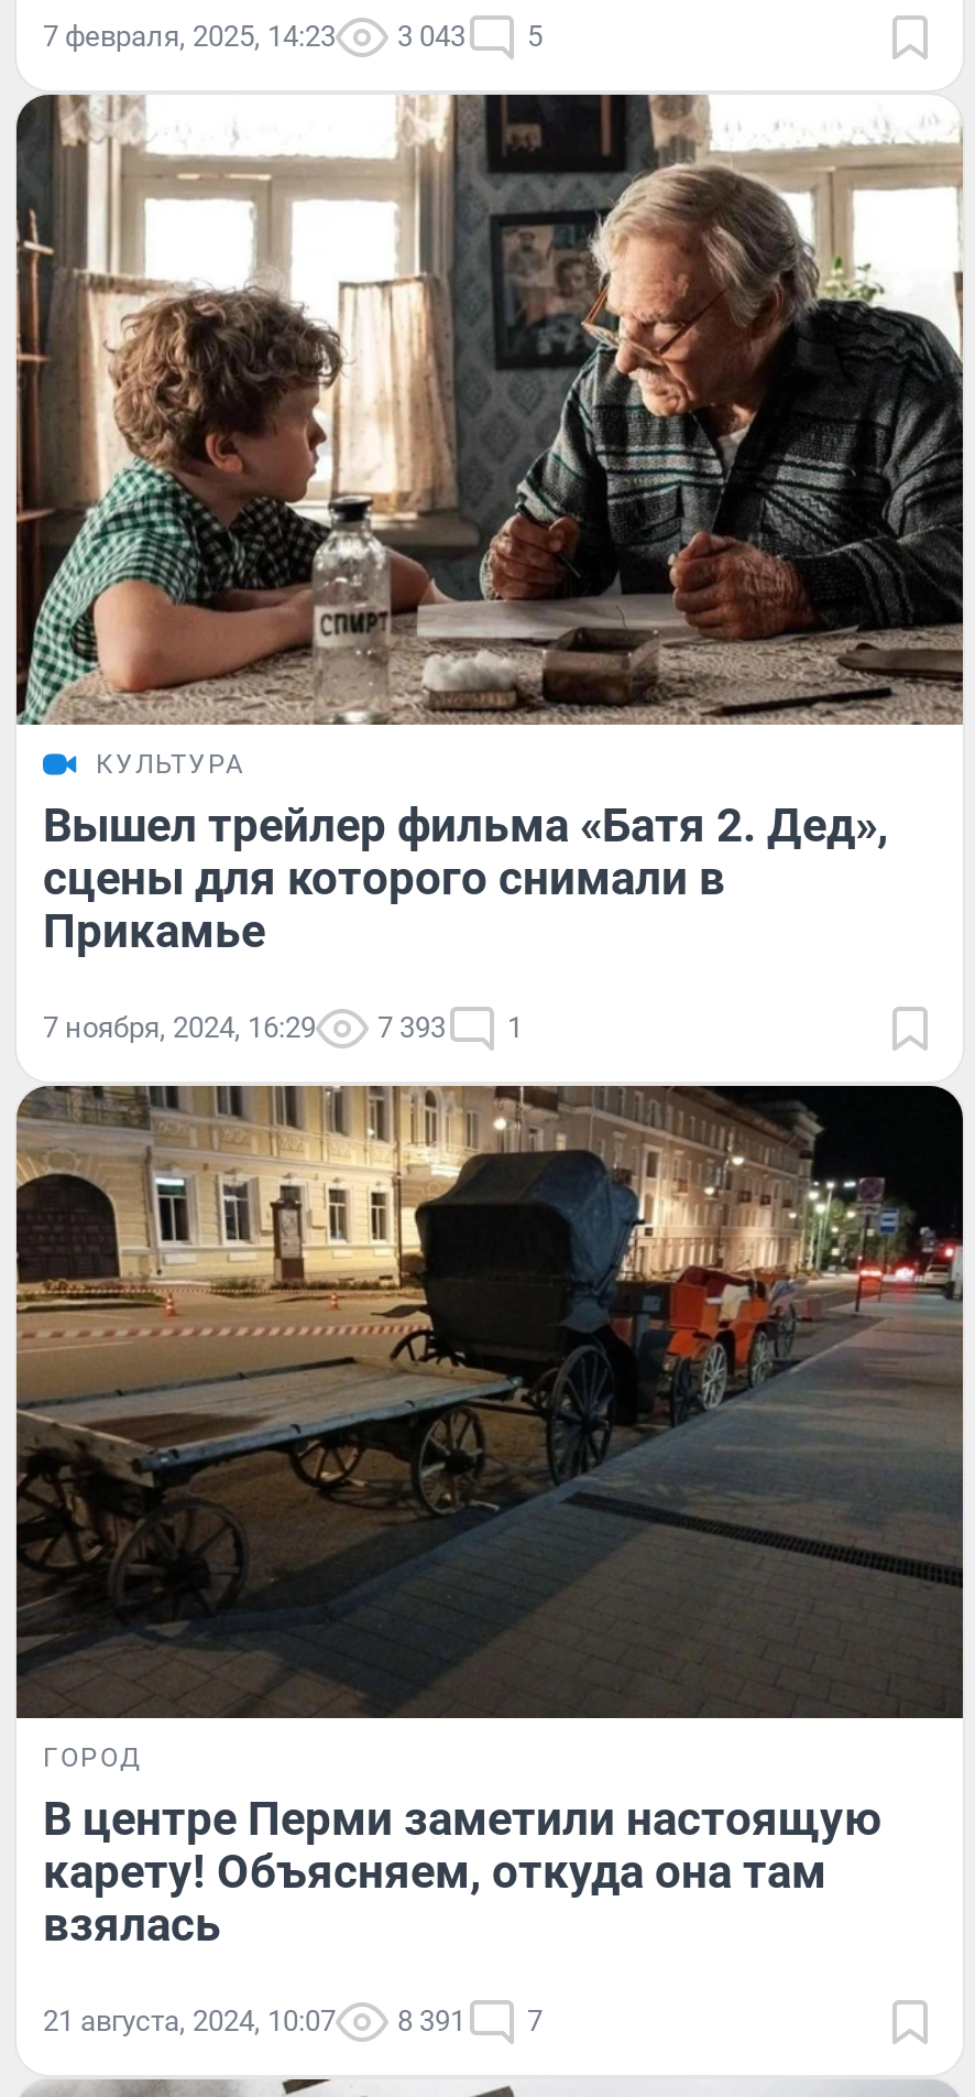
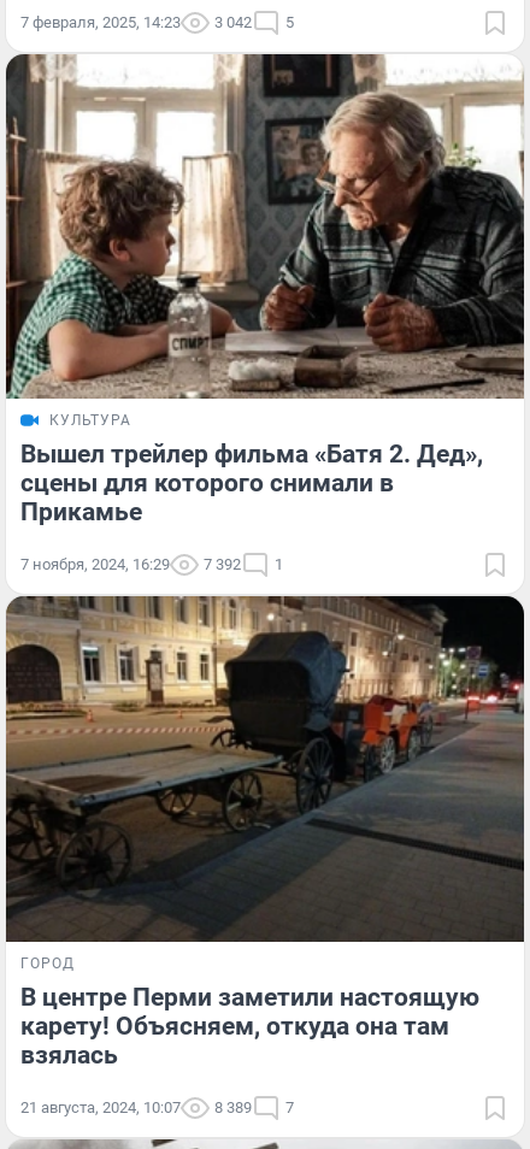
- 7 февраля, 2025, 14:23 3 043 5
+ 7 февраля, 2025, 14:23 3 042 5

- 7 ноября, 2024, 16:29 7 393 1
+ 7 ноября, 2024, 16:29 7 392 1

- 21 августа, 2024, 10:07 8 391 7
+ 21 августа, 2024, 10:07 8 389 7
